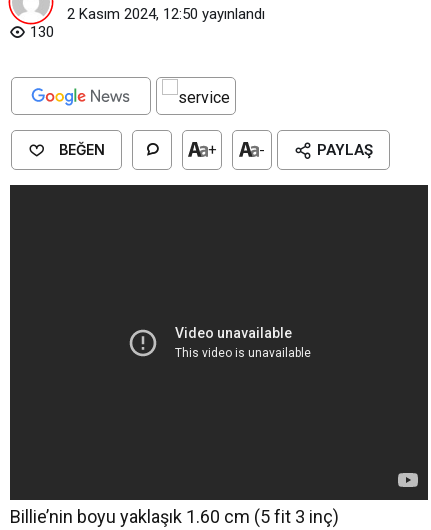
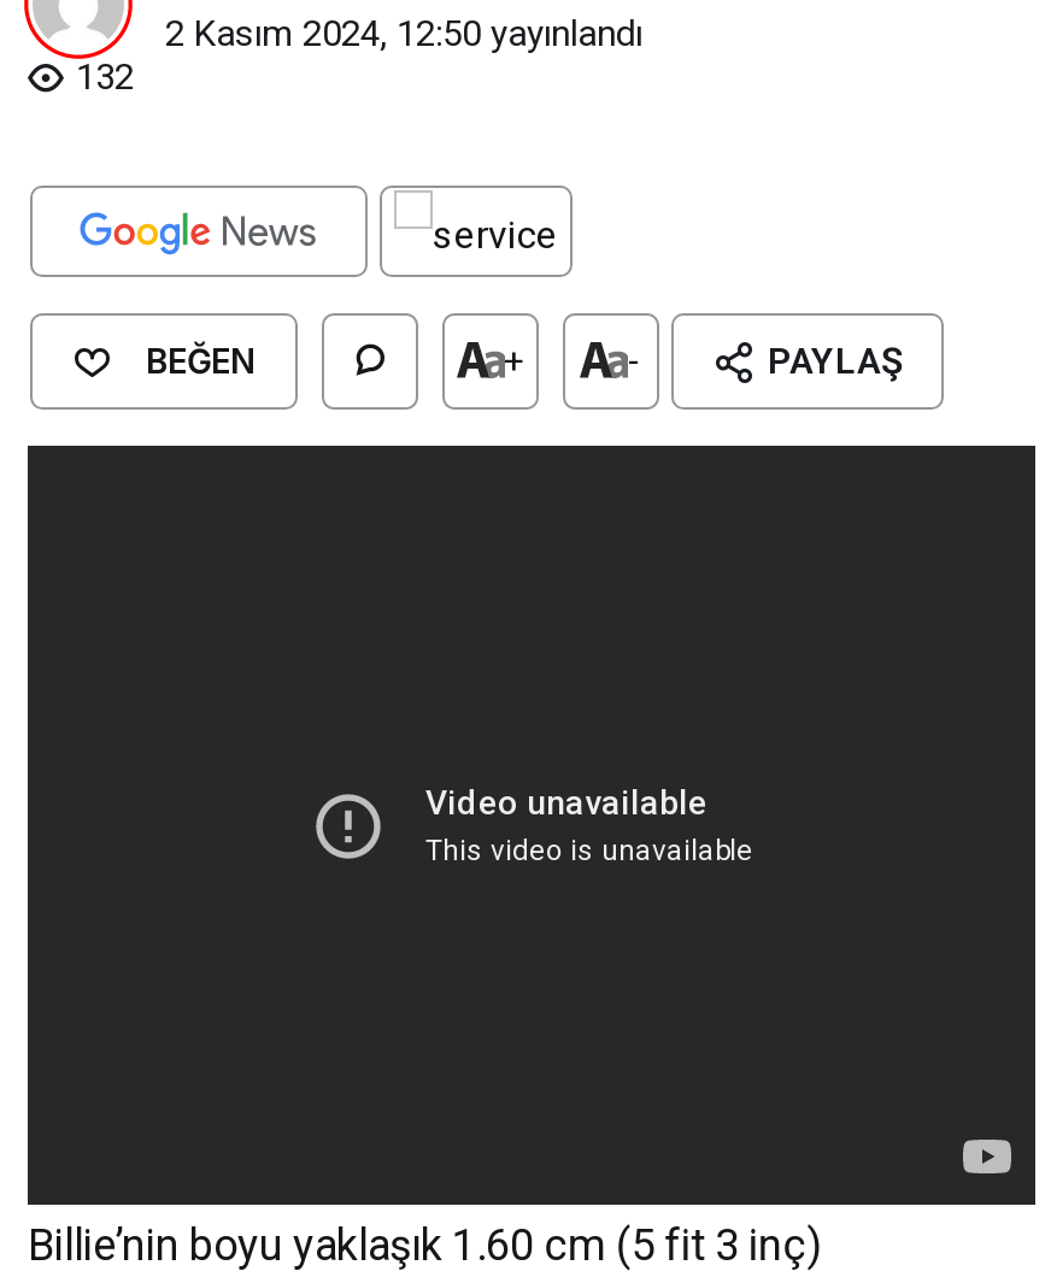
- 130
+ 132
